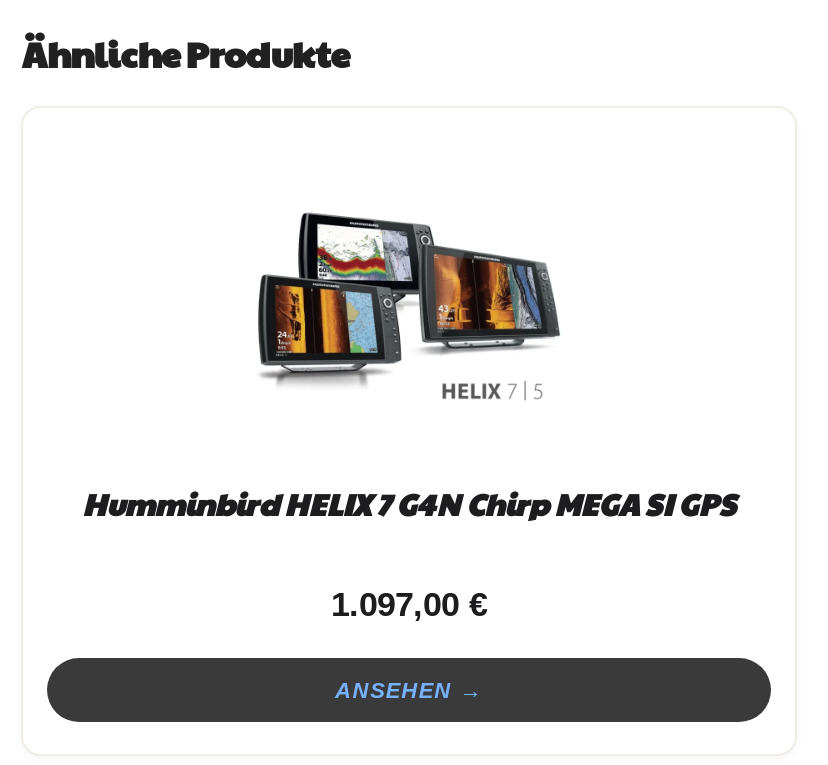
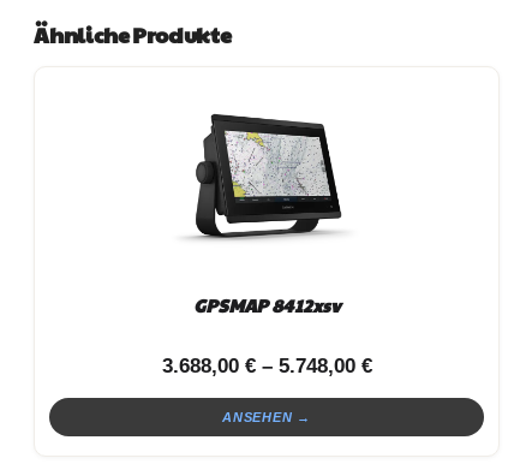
- [image]
+ [image]

- Humminbird HELIX 7 G4N Chirp MEGA SI GPS
+ GPSMAP 8412xsv

- 1.097,00 €
+ 3.688,00 €– 5.748,00 €
